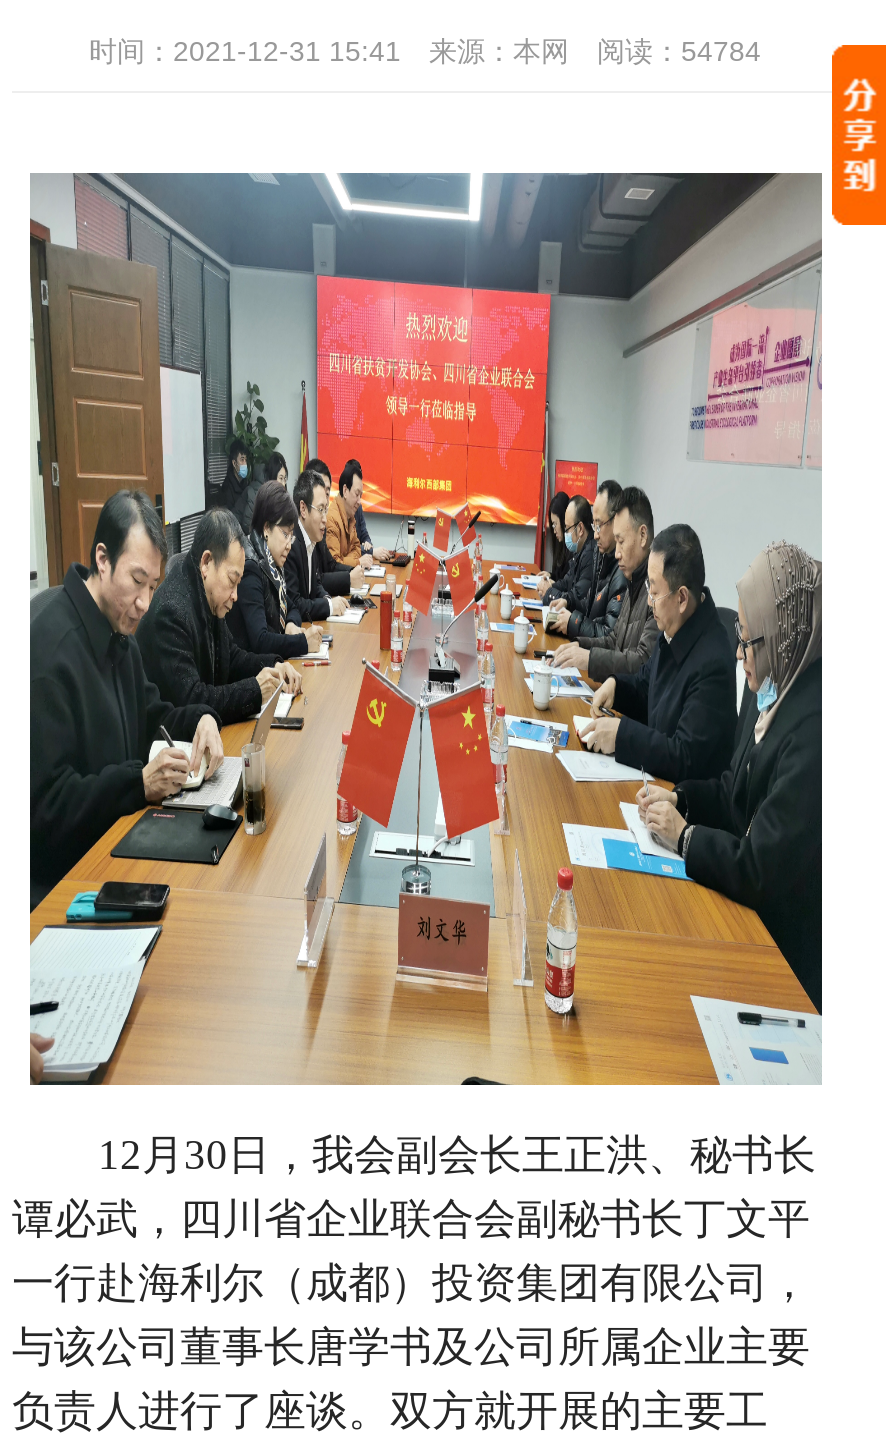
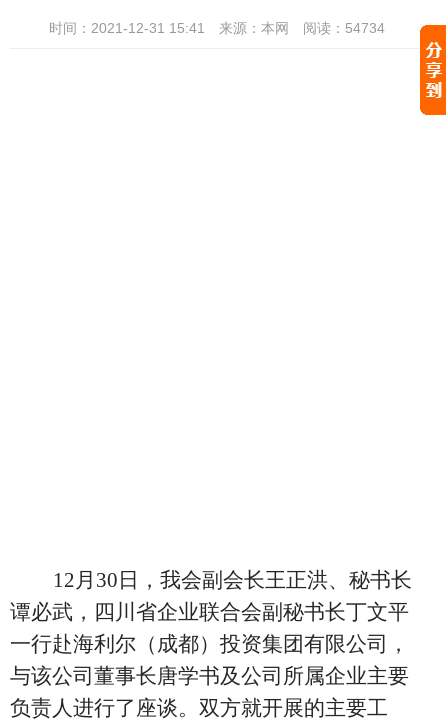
- 时间：2021-12-31 15:41 来源：本网 阅读：54784
+ 时间：2021-12-31 15:41 来源：本网 阅读：54734

- [image]
